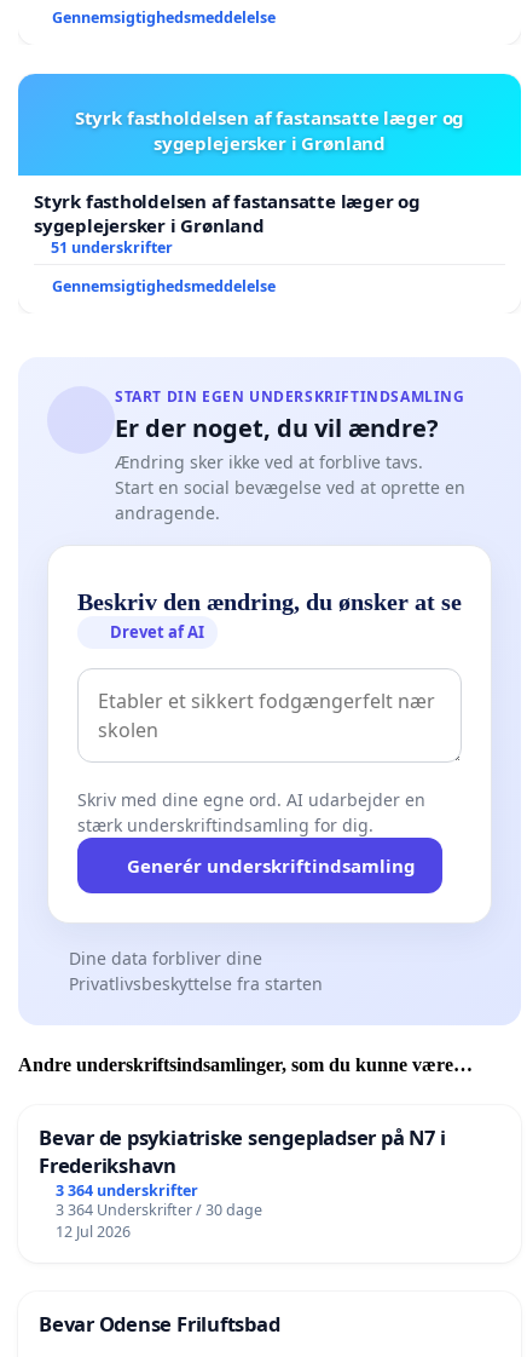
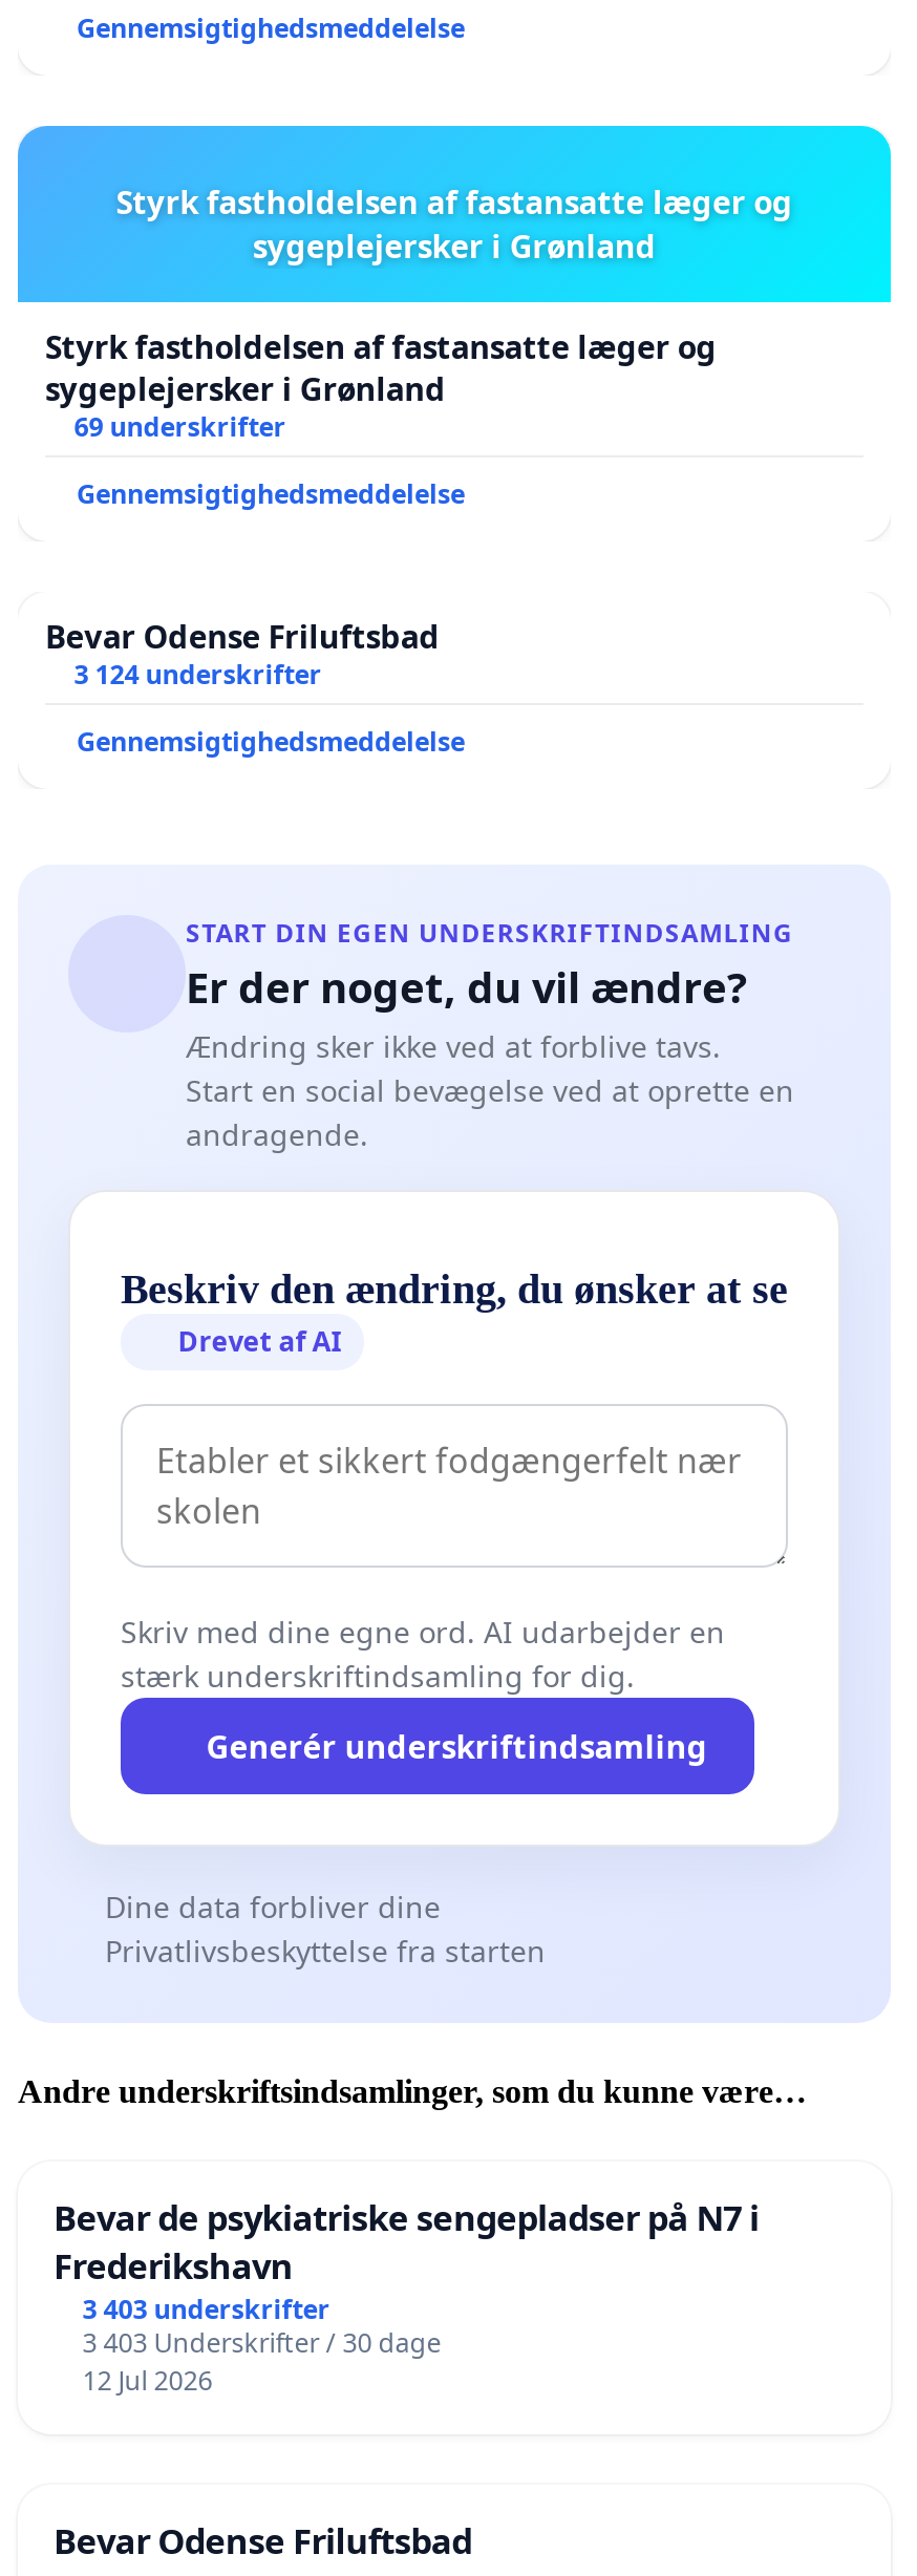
- 51 underskrifter
+ 69 underskrifter
+ Gennemsigtighedsmeddelelse
+ Bevar Odense Friluftsbad
+ 3 124 underskrifter

- 3 364 underskrifter
+ 3 403 underskrifter

- 3 364 Underskrifter / 30 dage
+ 3 403 Underskrifter / 30 dage
